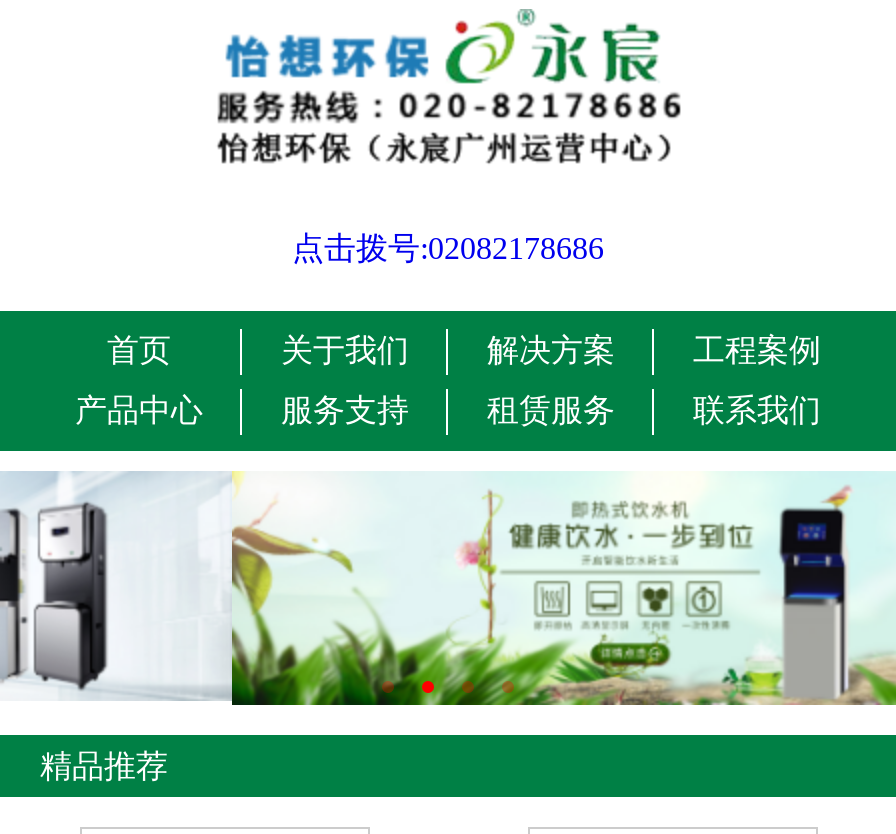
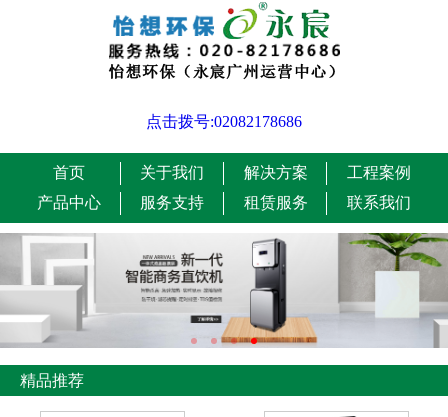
- [image]
+ [image]
